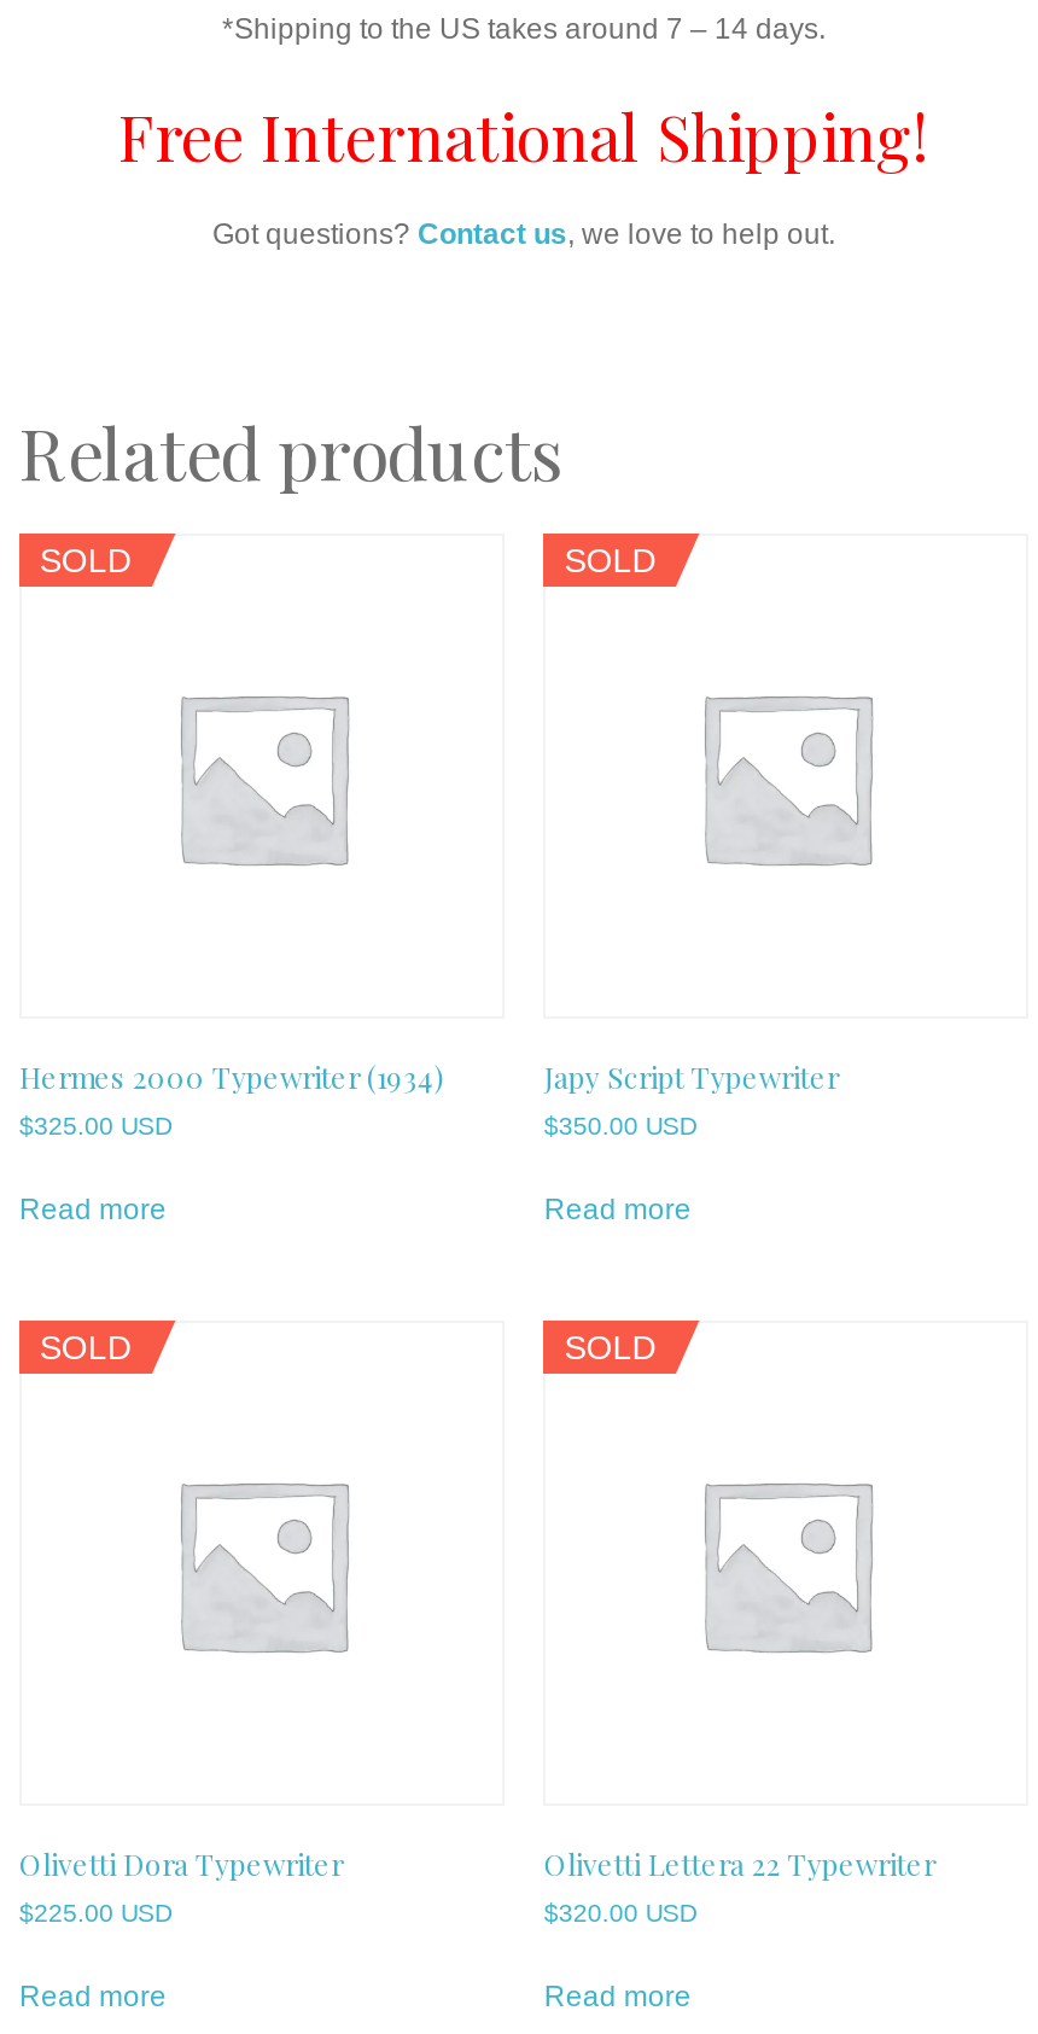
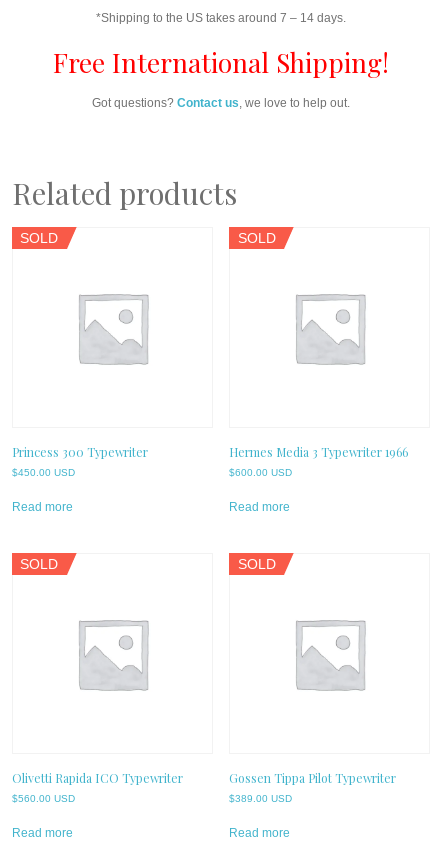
- Hermes 2000 Typewriter (1934)
- $325.00 USD
+ Princess 300 Typewriter
+ $450.00 USD

- Japy Script Typewriter
- $350.00 USD
+ Hermes Media 3 Typewriter 1966
+ $600.00 USD

- Olivetti Dora Typewriter
- $225.00 USD
+ Olivetti Rapida ICO Typewriter
+ $560.00 USD

- Olivetti Lettera 22 Typewriter
+ Gossen Tippa Pilot Typewriter

- $320.00 USD
+ $389.00 USD
